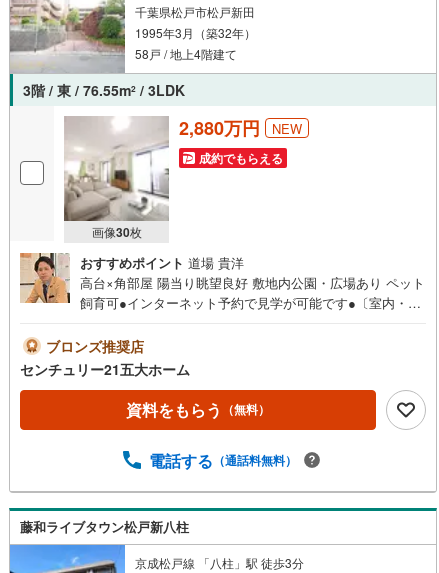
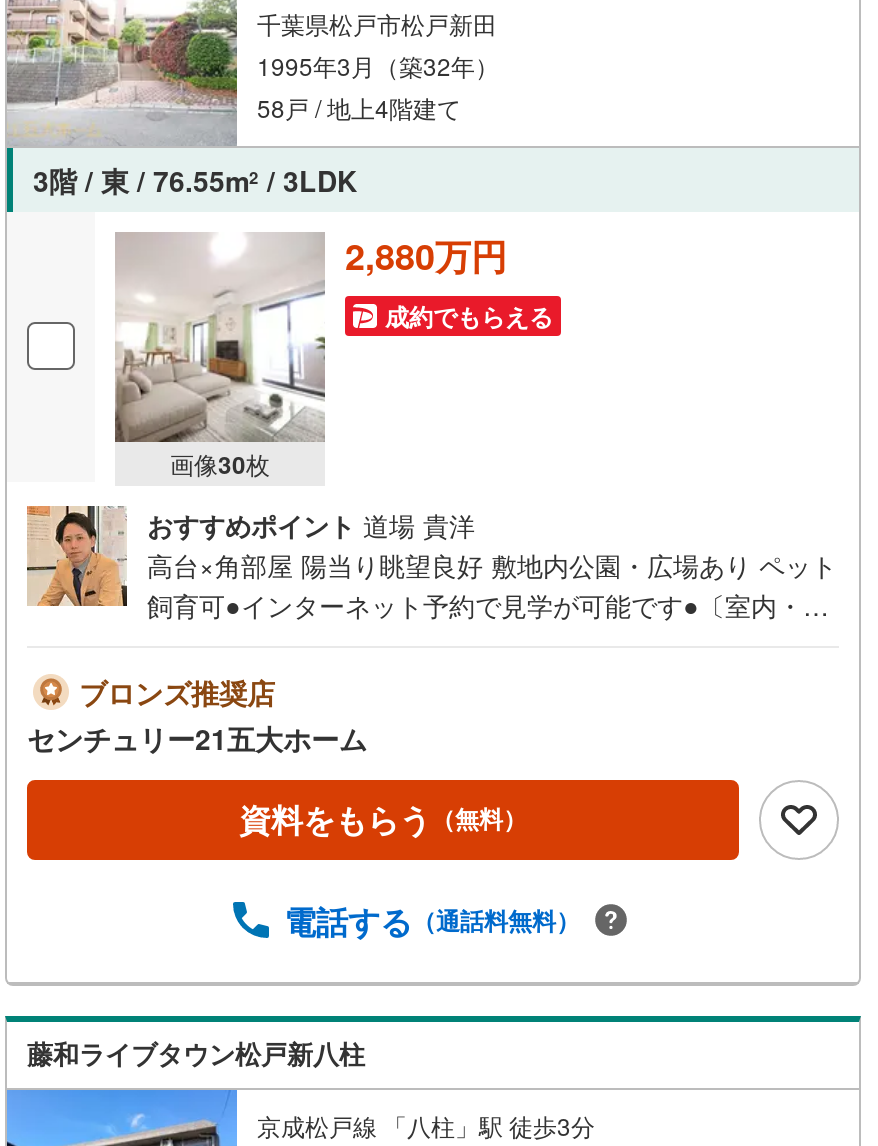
- NEW
